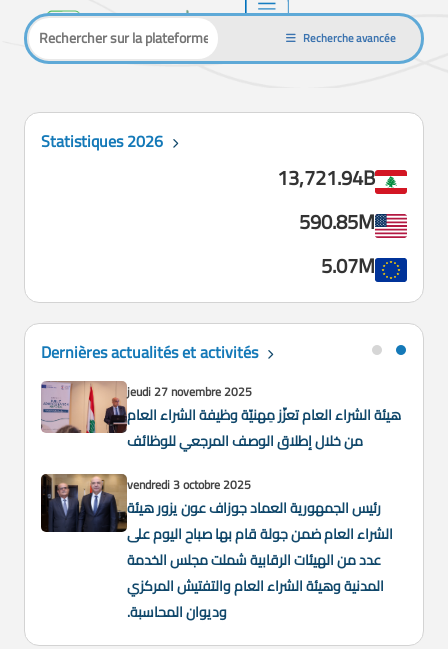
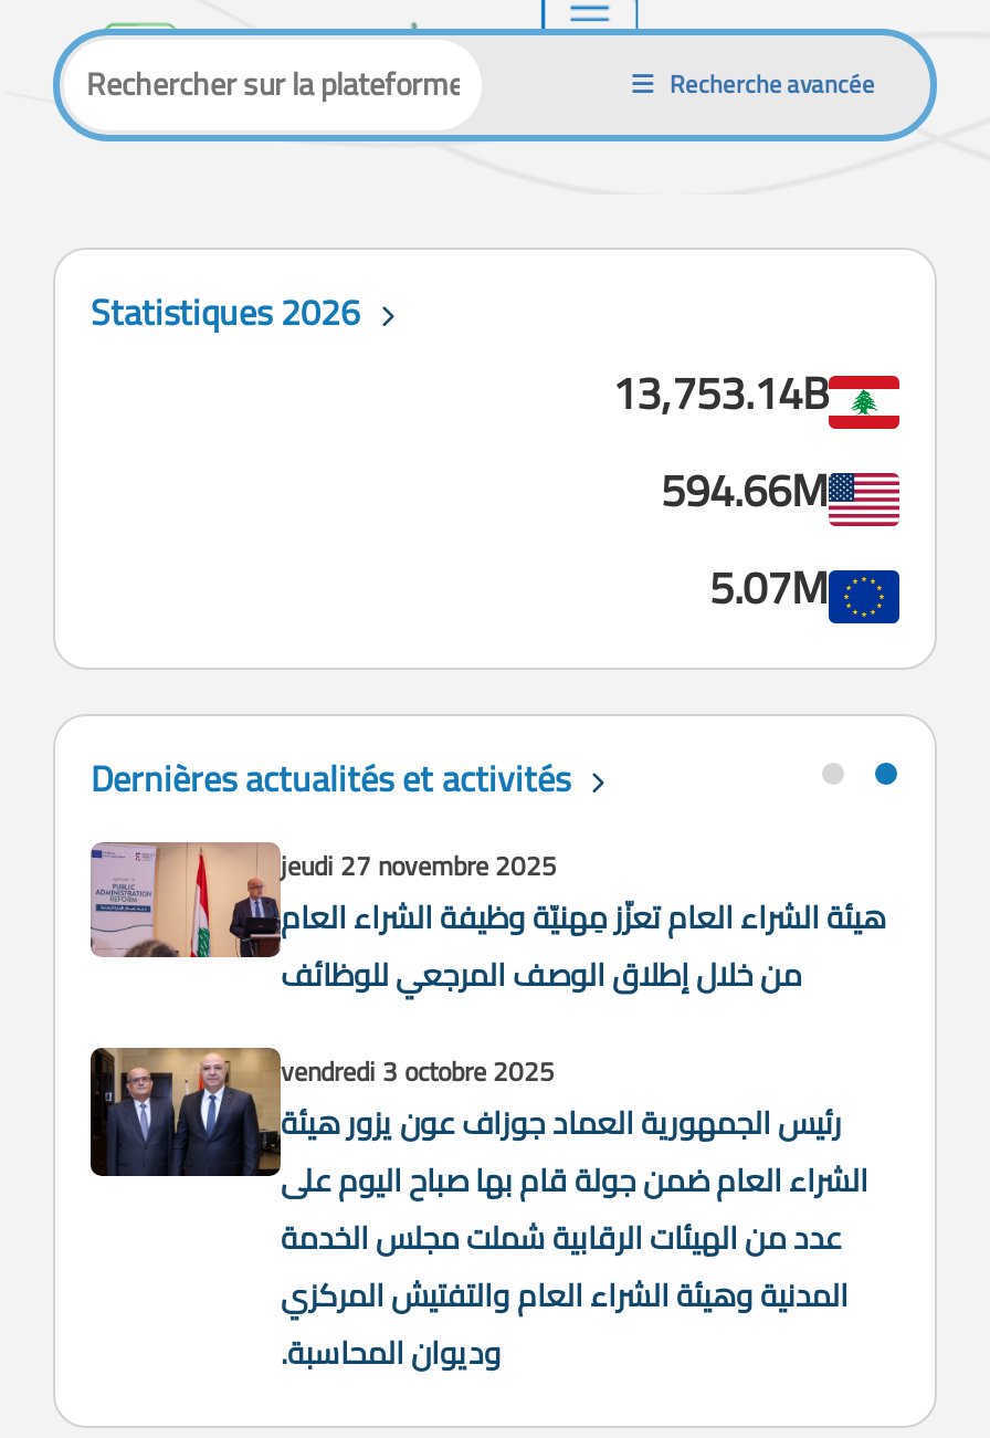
- 13,721.94B
- 590.85M
+ 13,753.14B
+ 594.66M
